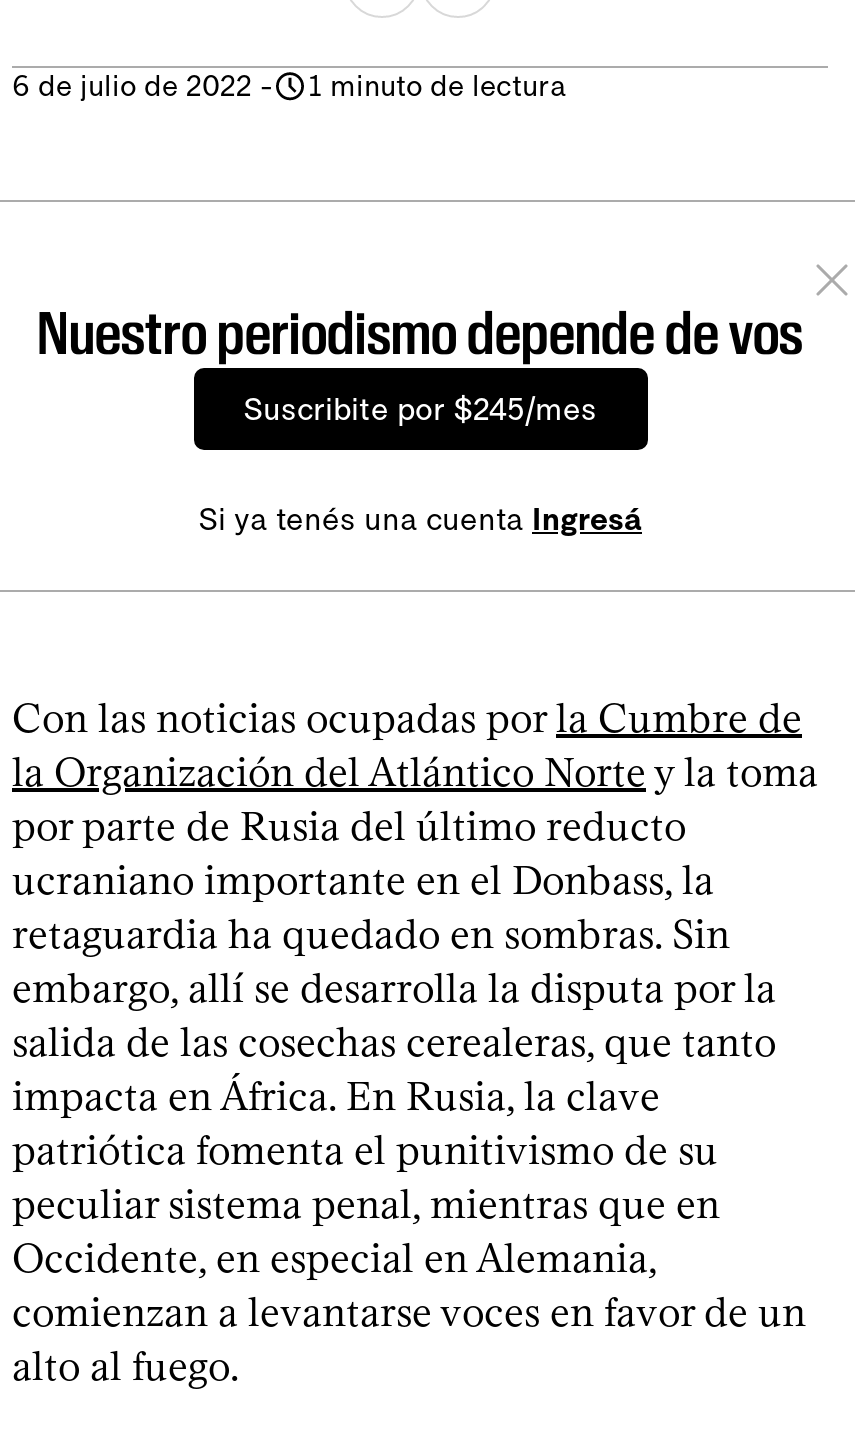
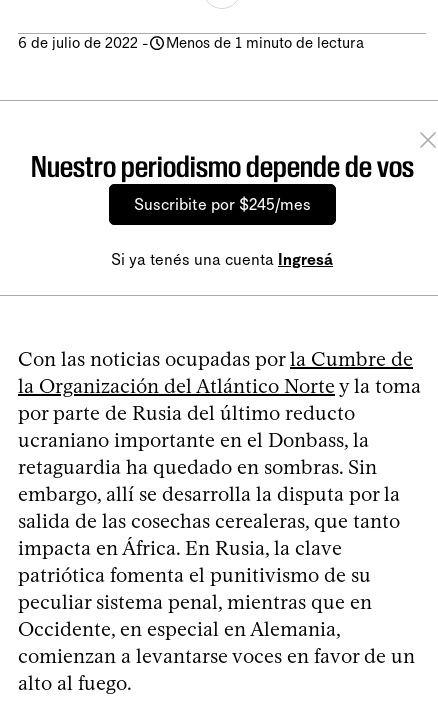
- 1 minuto de lectura
+ Menos de 1 minuto de lectura
